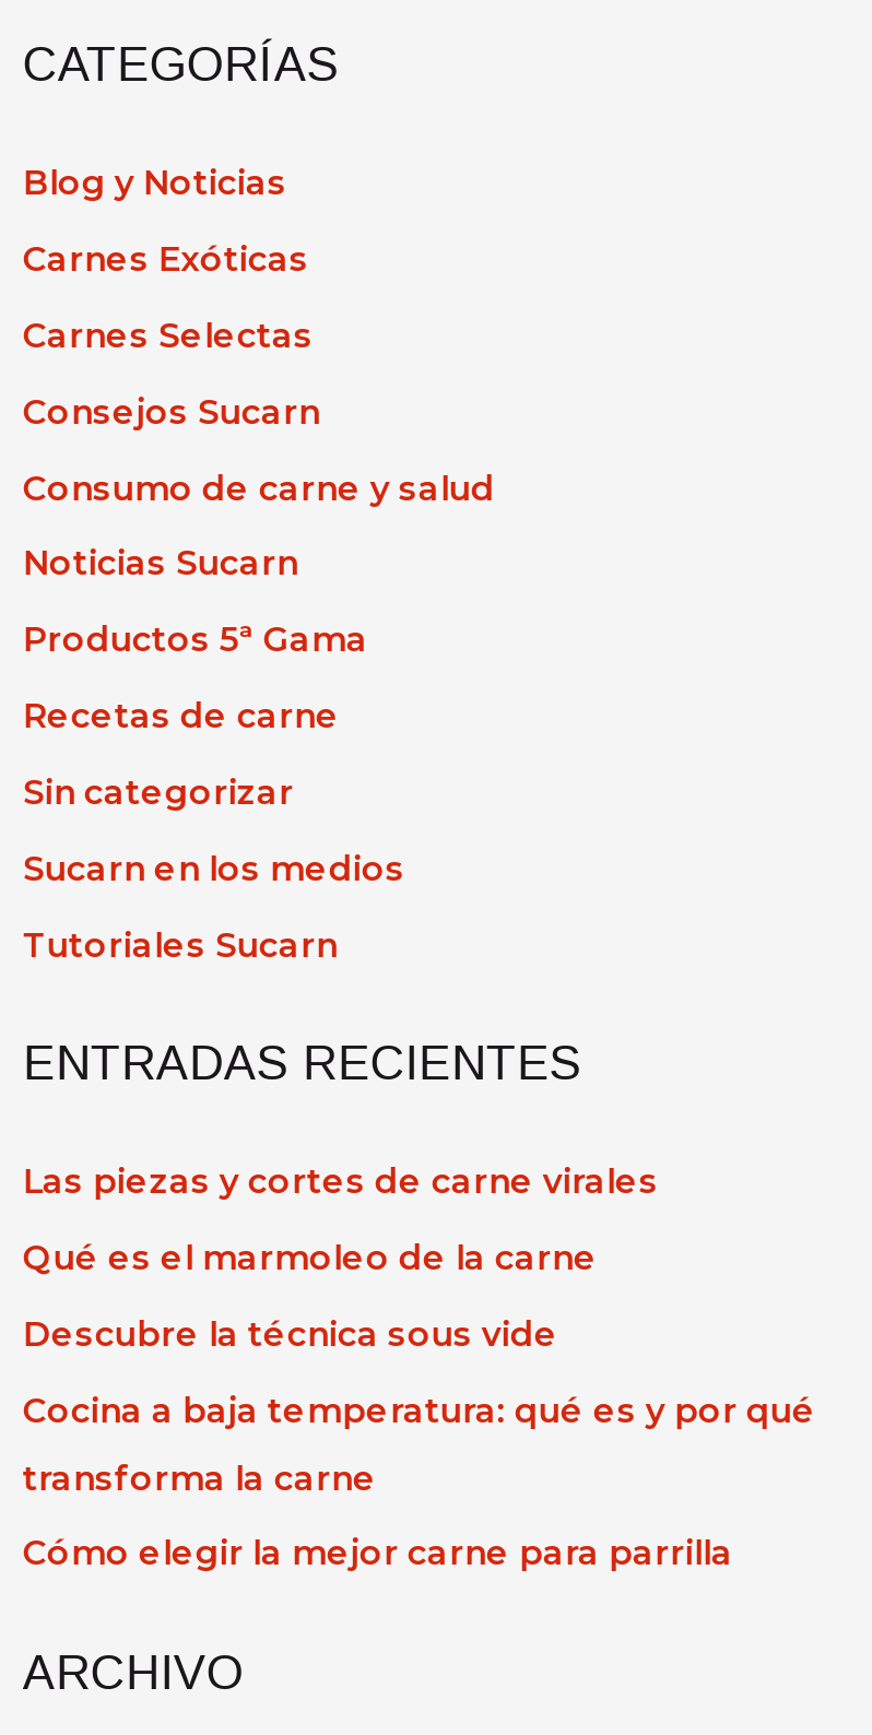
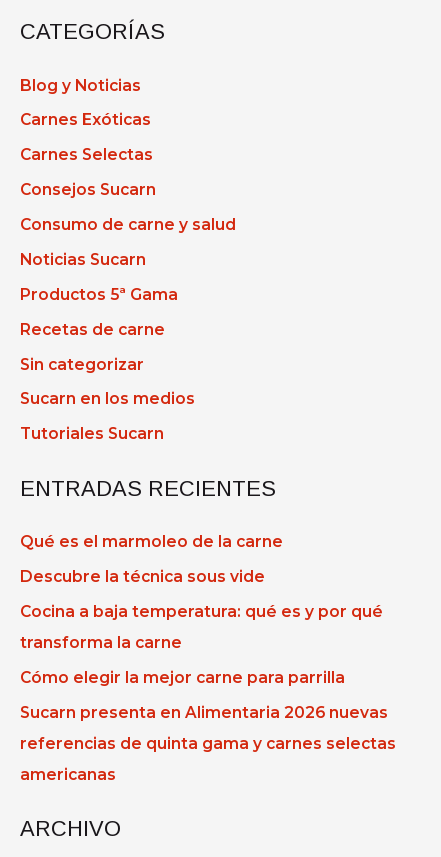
- Las piezas y cortes de carne virales

moved up: Qué es el marmoleo de la carne | Descubre la técnica sous vide | Cocina a baja temperatura: qué es y por qué | transforma la carne | Cómo elegir la mejor carne para parrilla

+ Sucarn presenta en Alimentaria 2026 nuevas
+ referencias de quinta gama y carnes selectas
+ americanas
